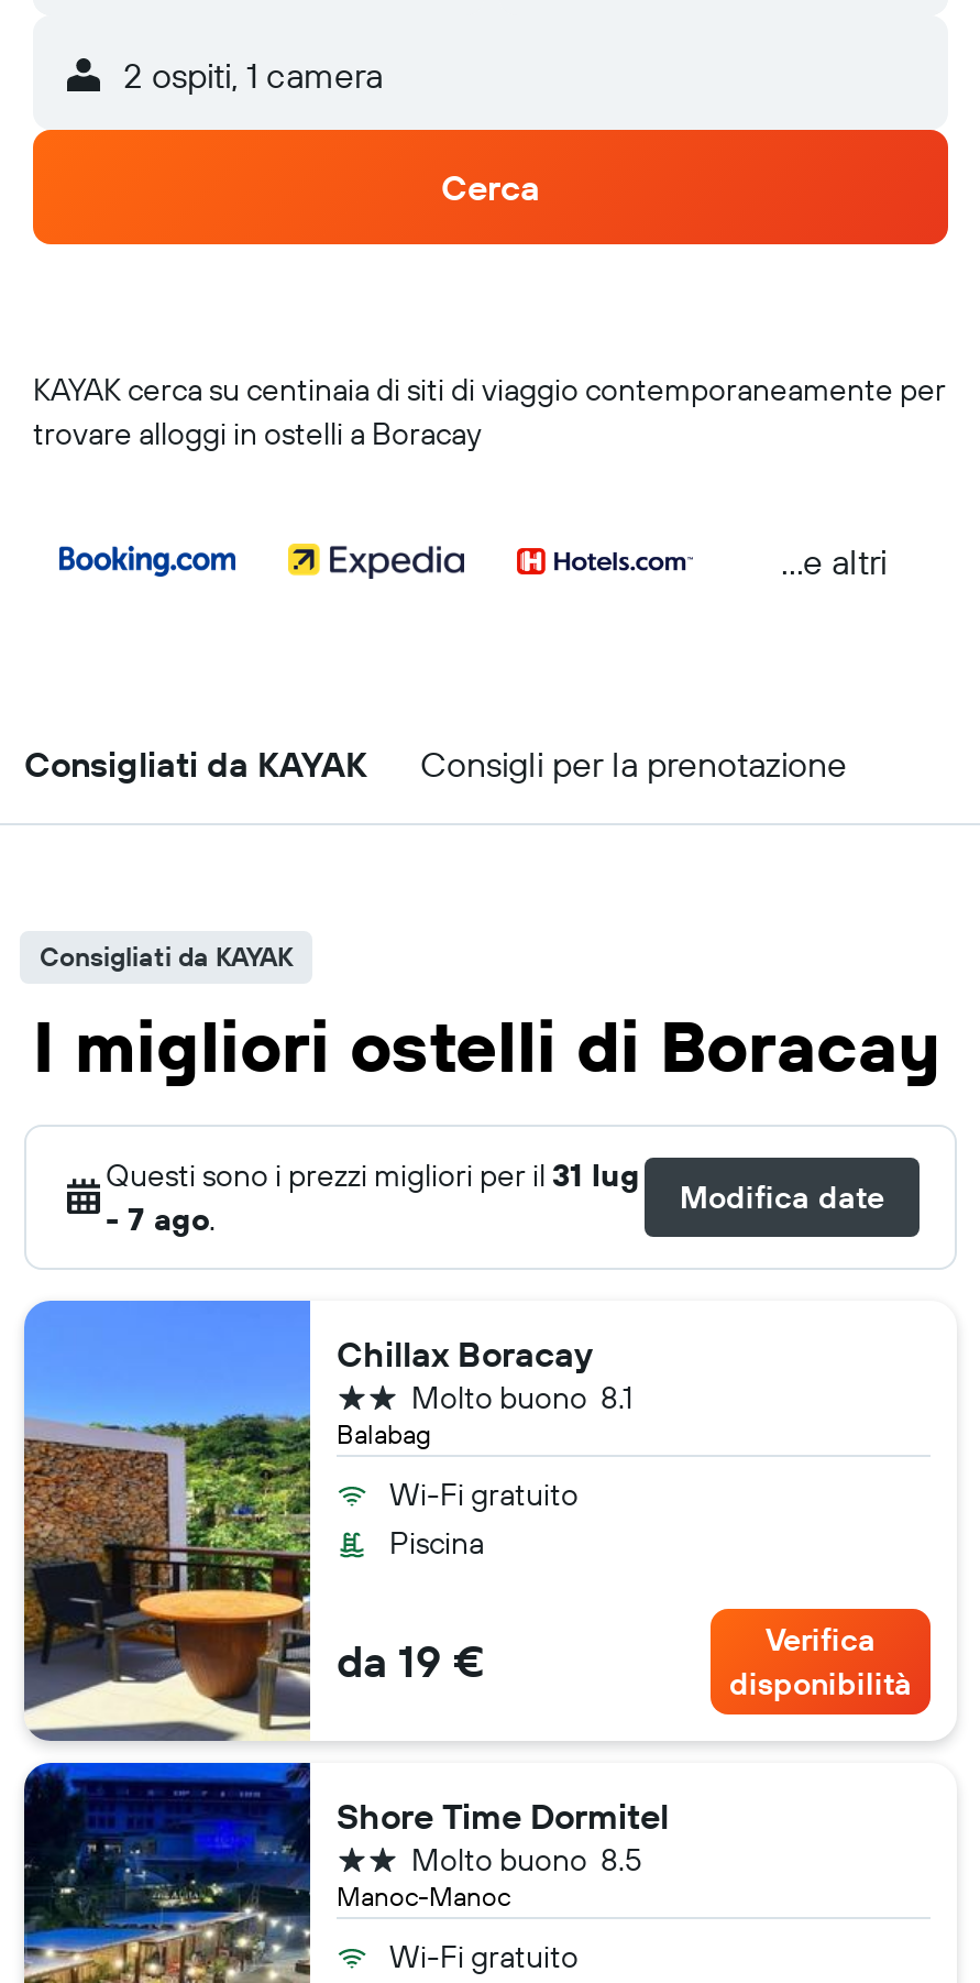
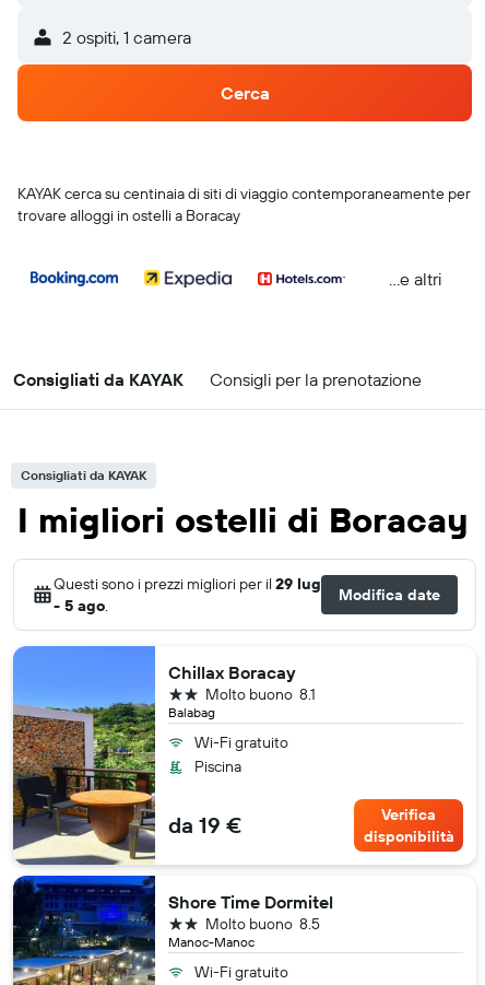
- Questi sono i prezzi migliori per il 31 lug
+ Questi sono i prezzi migliori per il 29 lug

- - 7 ago.
+ - 5 ago.
